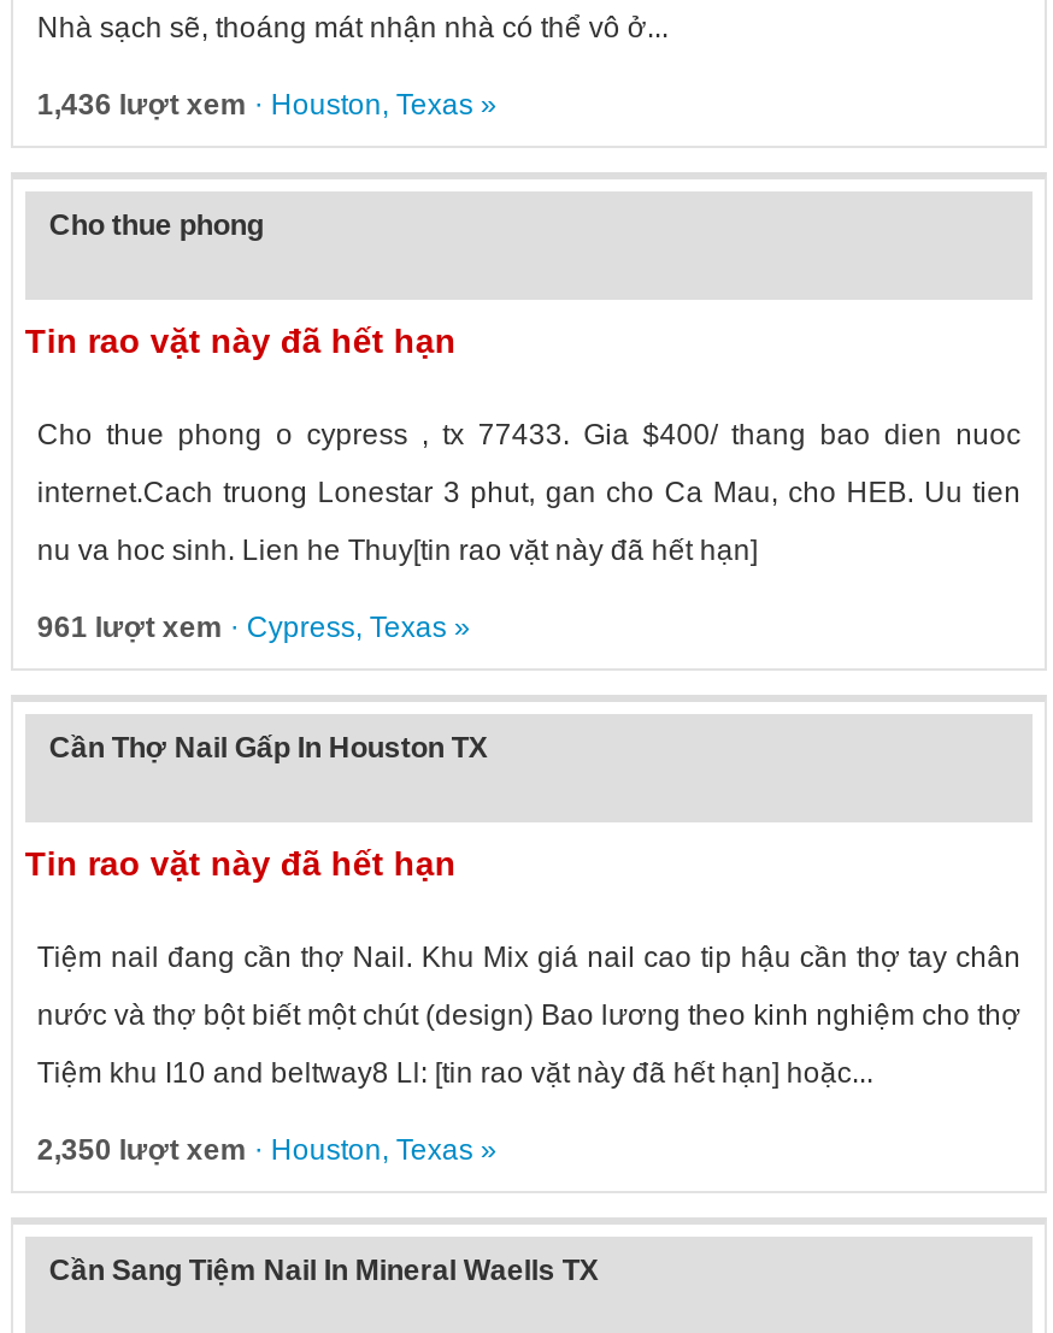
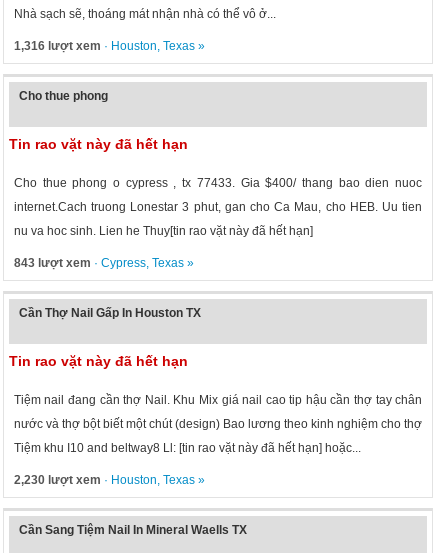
- 1,436 lượt xem · Houston, Texas»
+ 1,316 lượt xem · Houston, Texas»

- 961 lượt xem · Cypress, Texas»
+ 843 lượt xem · Cypress, Texas»

- 2,350 lượt xem · Houston, Texas»
+ 2,230 lượt xem · Houston, Texas»
